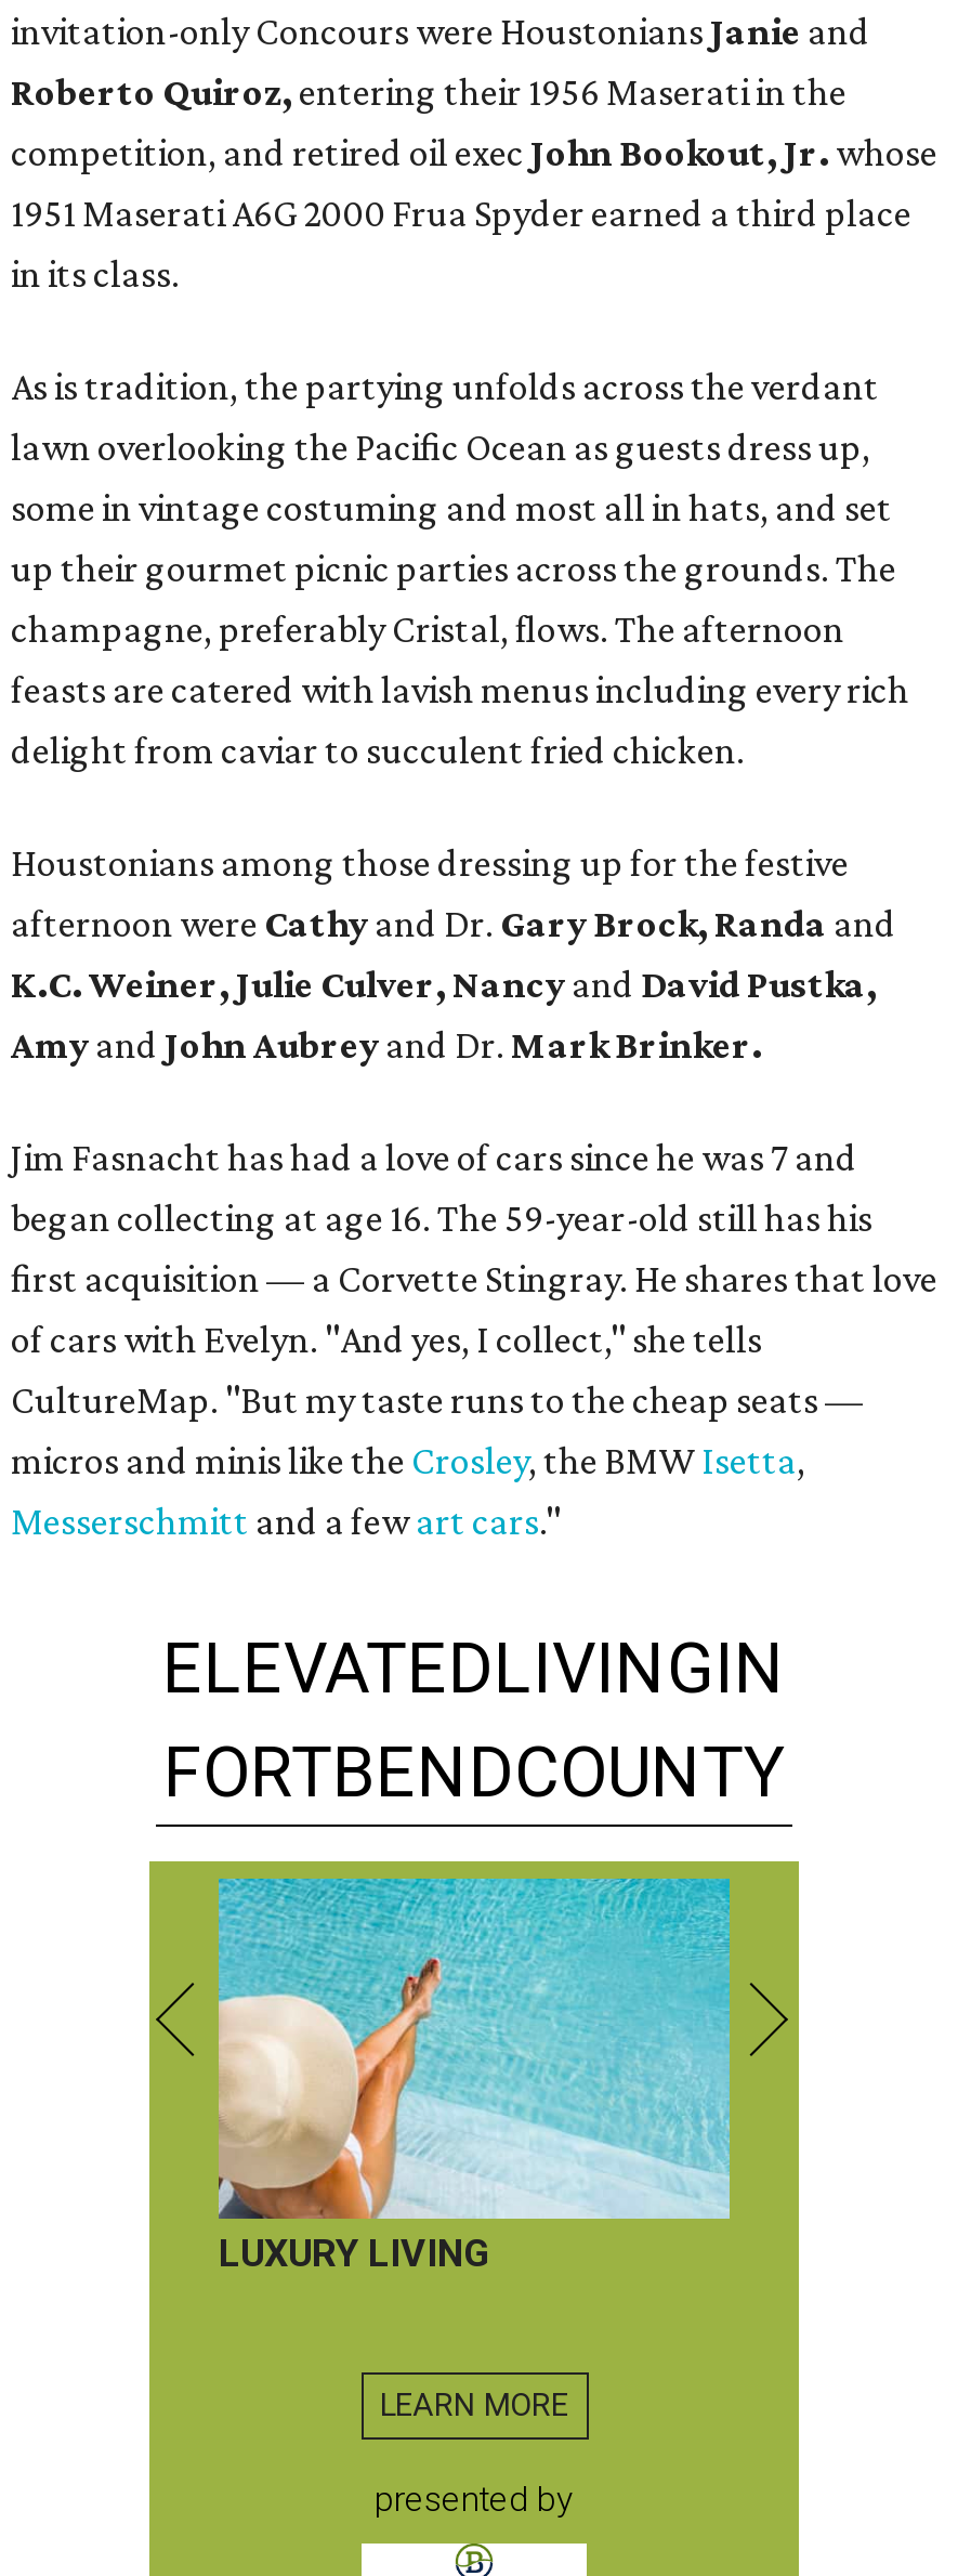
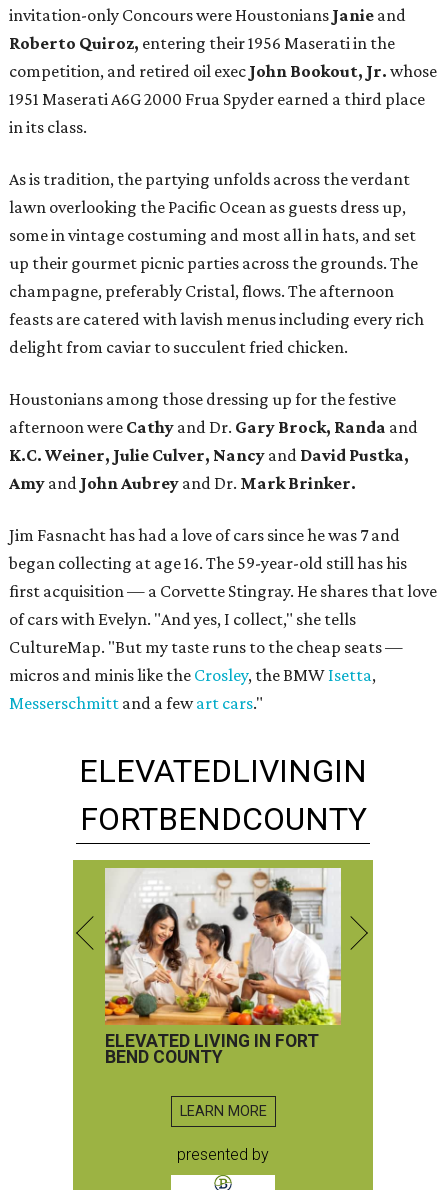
- [image]
- LUXURY LIVING
+ [image]
+ ELEVATED LIVING IN FORT
+ BEND COUNTY
